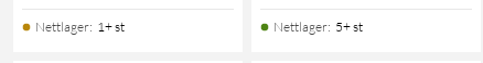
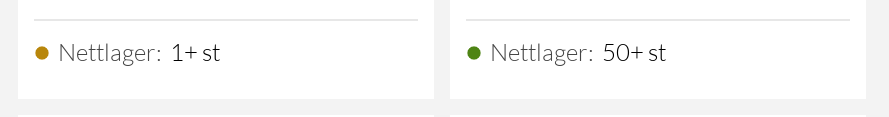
- Nettlager: 5+ st
+ Nettlager: 50+ st
